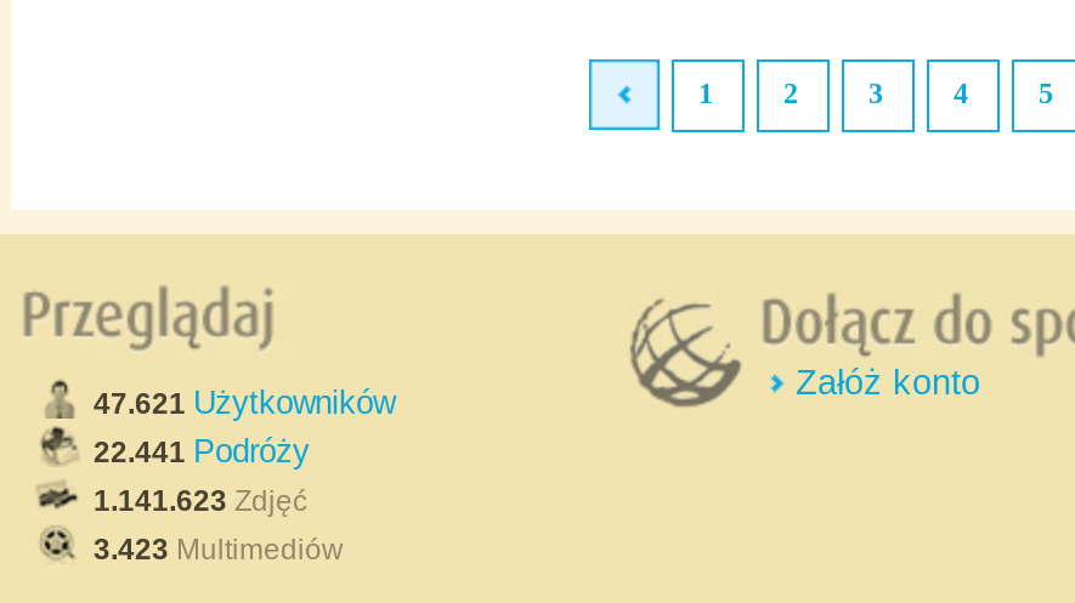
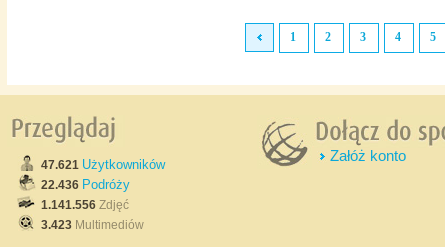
- 22.441 Podróży
+ 22.436 Podróży

- 1.141.623 Zdjęć
+ 1.141.556 Zdjęć
